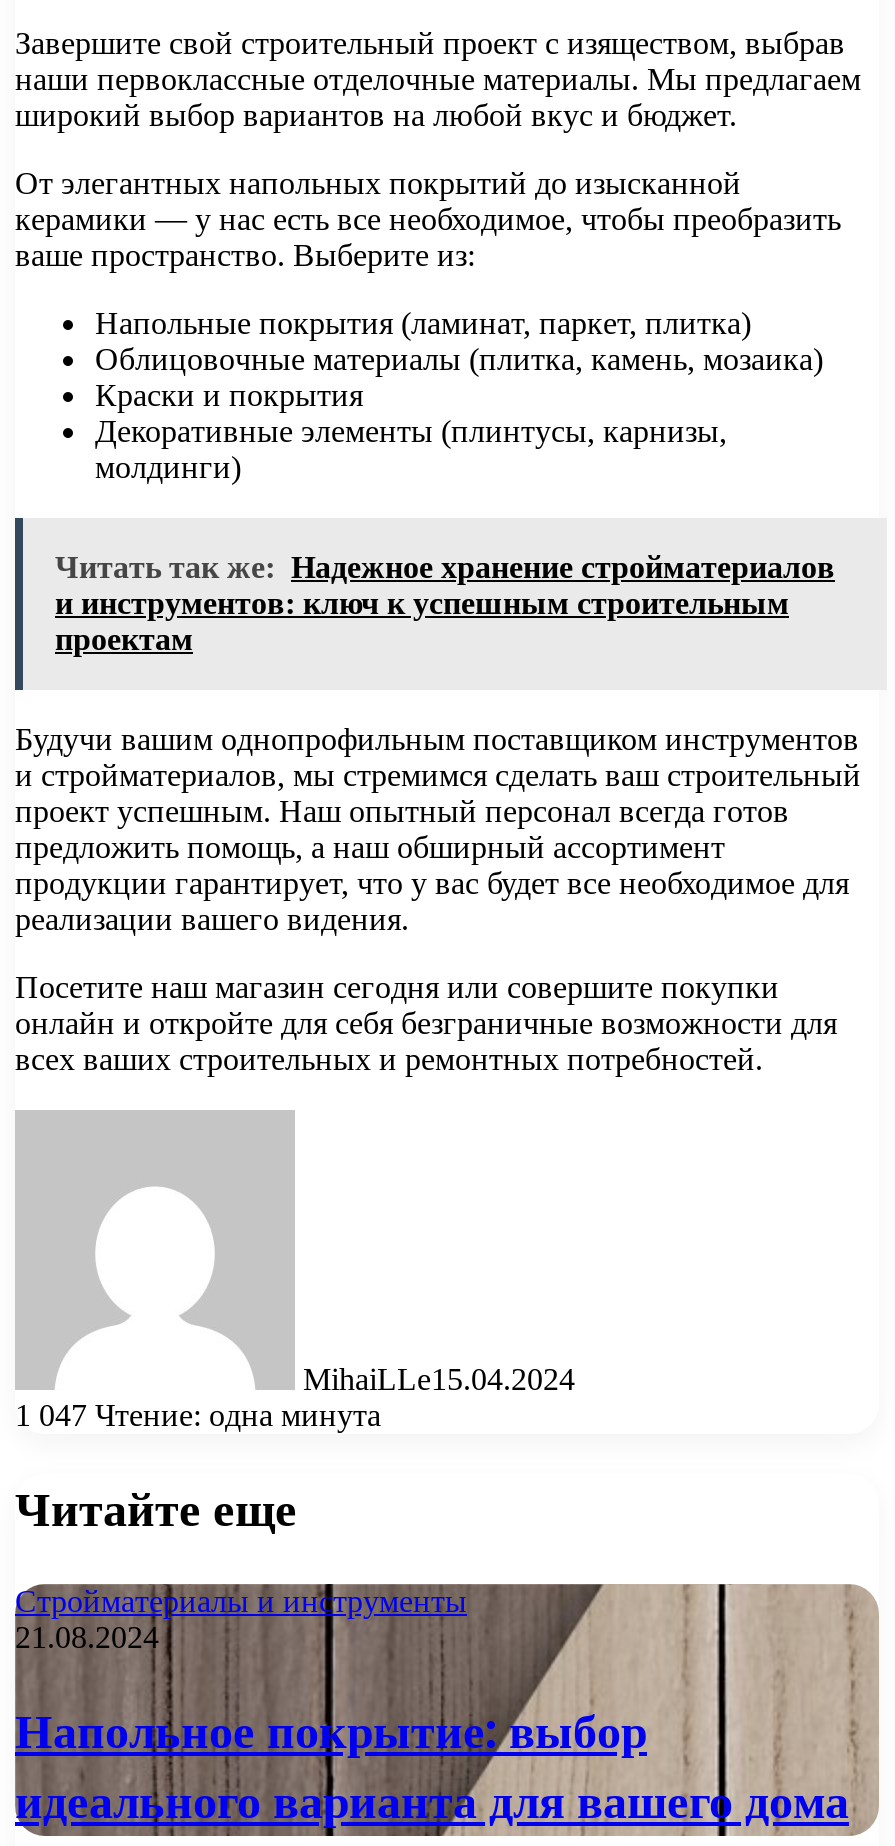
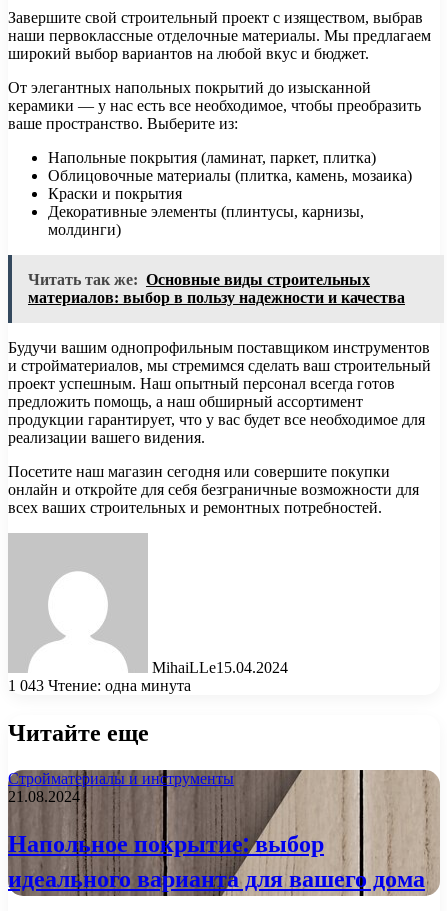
- Читать так же: Надежное хранение стройматериалов
- и инструментов: ключ к успешным строительным
- проектам
+ Читать так же: Основные виды строительных
+ материалов: выбор в пользу надежности и качества

- 1 047 Чтение: одна минута
+ 1 043 Чтение: одна минута
